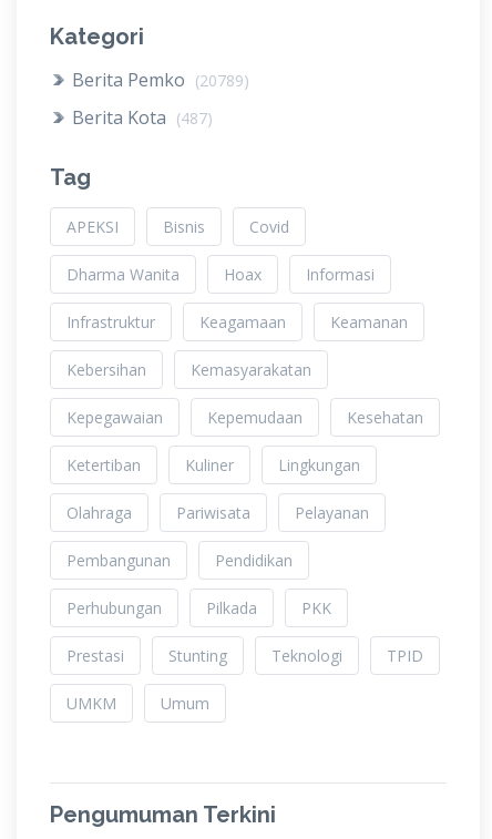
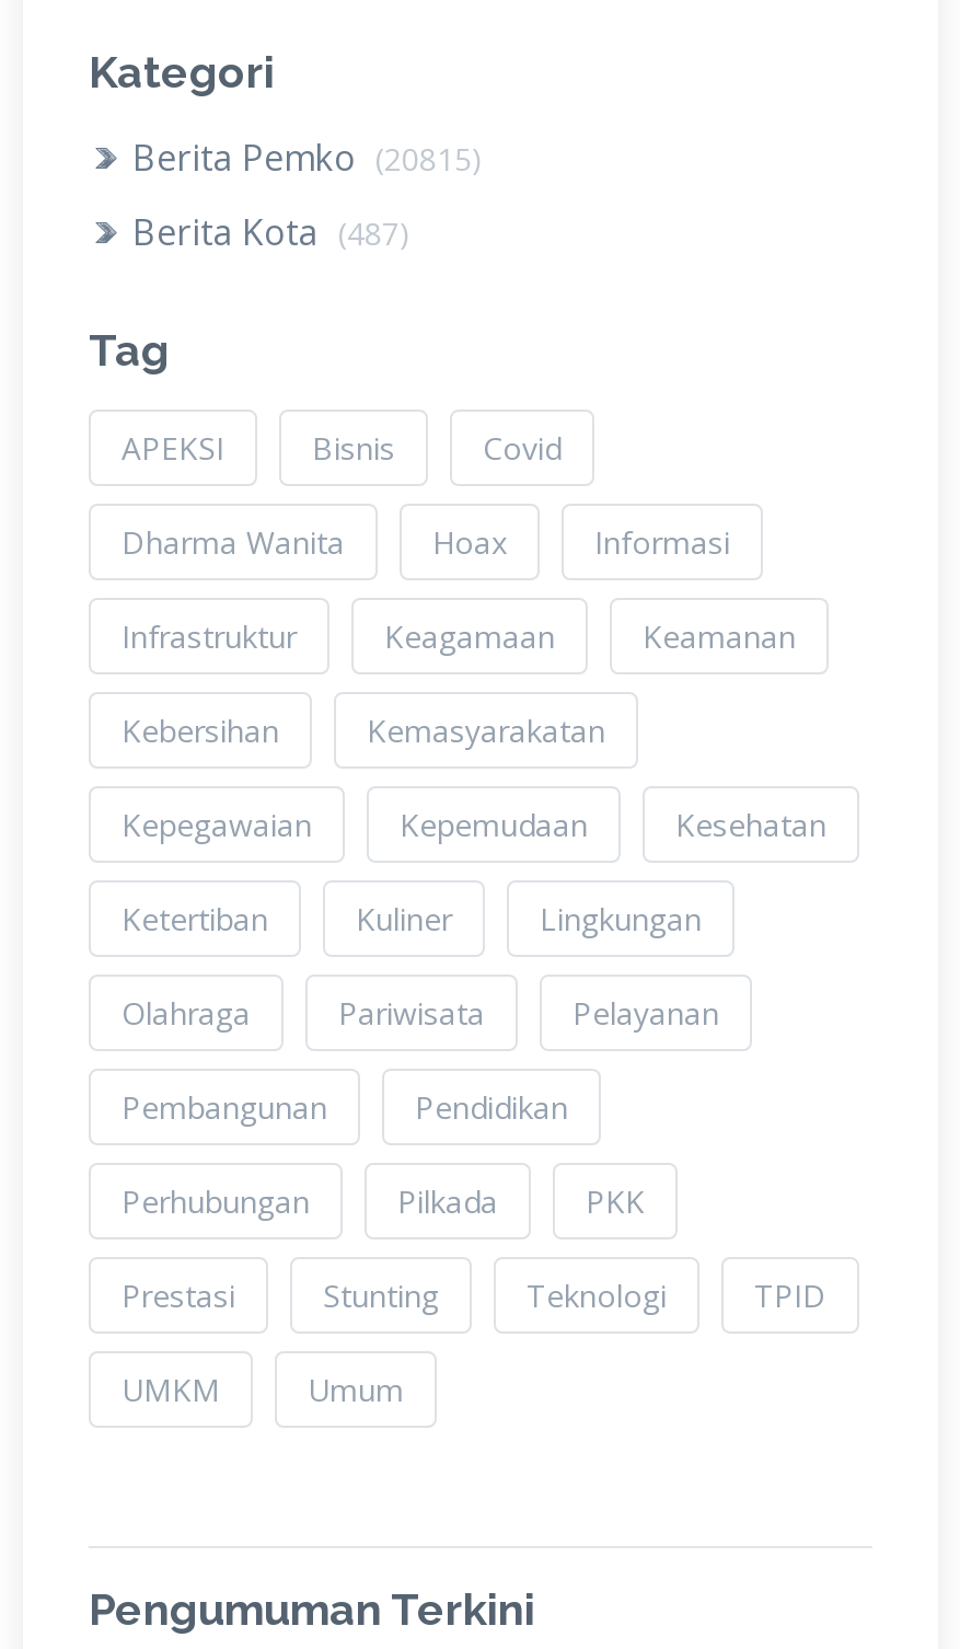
- Berita Pemko (20789)
+ Berita Pemko (20815)
